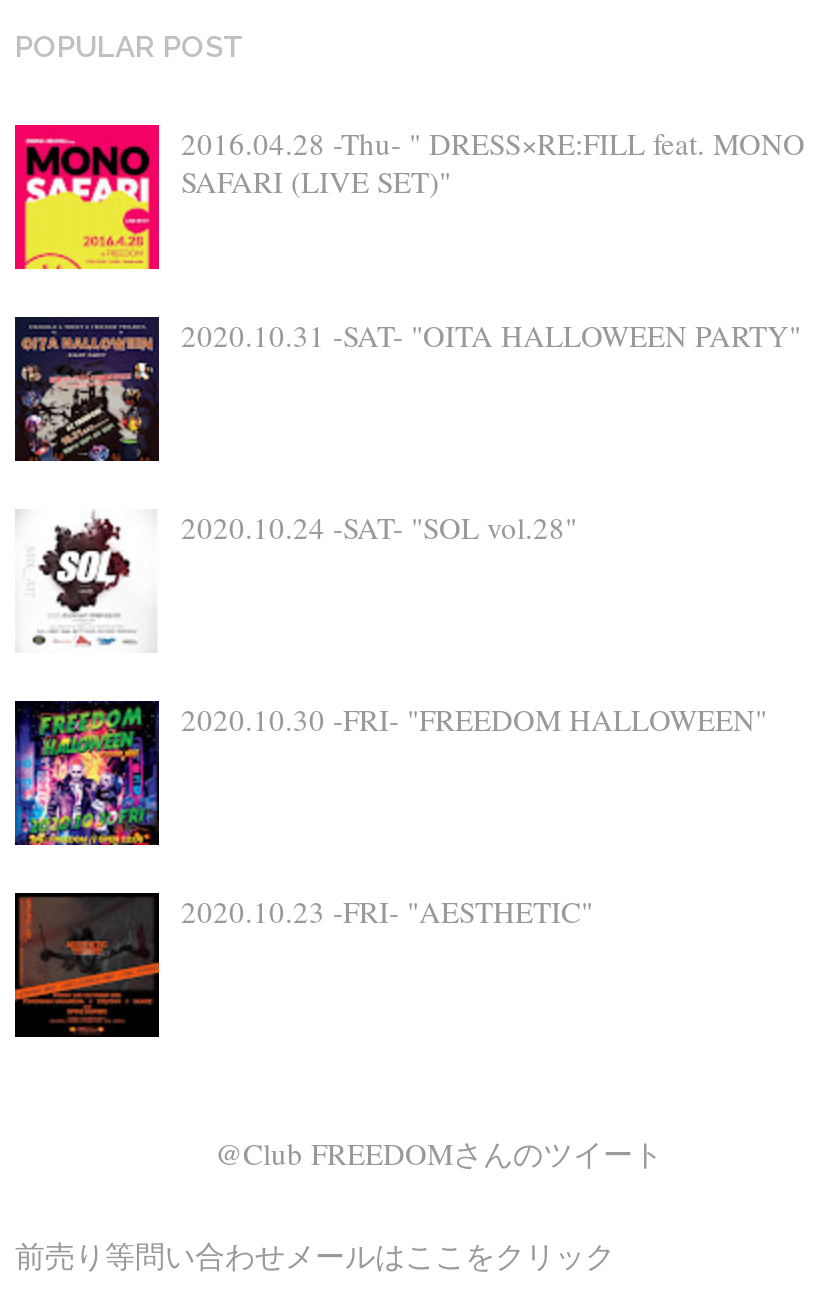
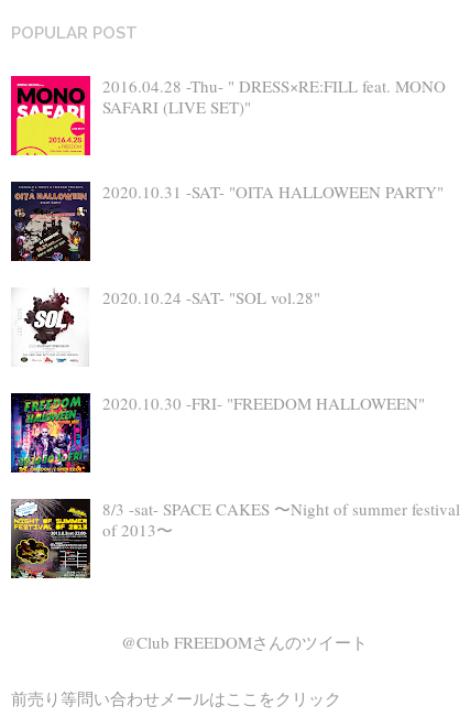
- [image]
- 2020.10.23 -FRI- "AESTHETIC"
+ [image]
+ 8/3 -sat- SPACE CAKES 〜Night of summer festival
+ of 2013〜
